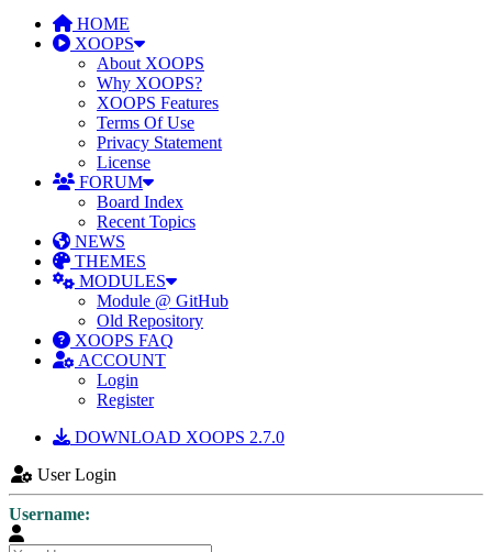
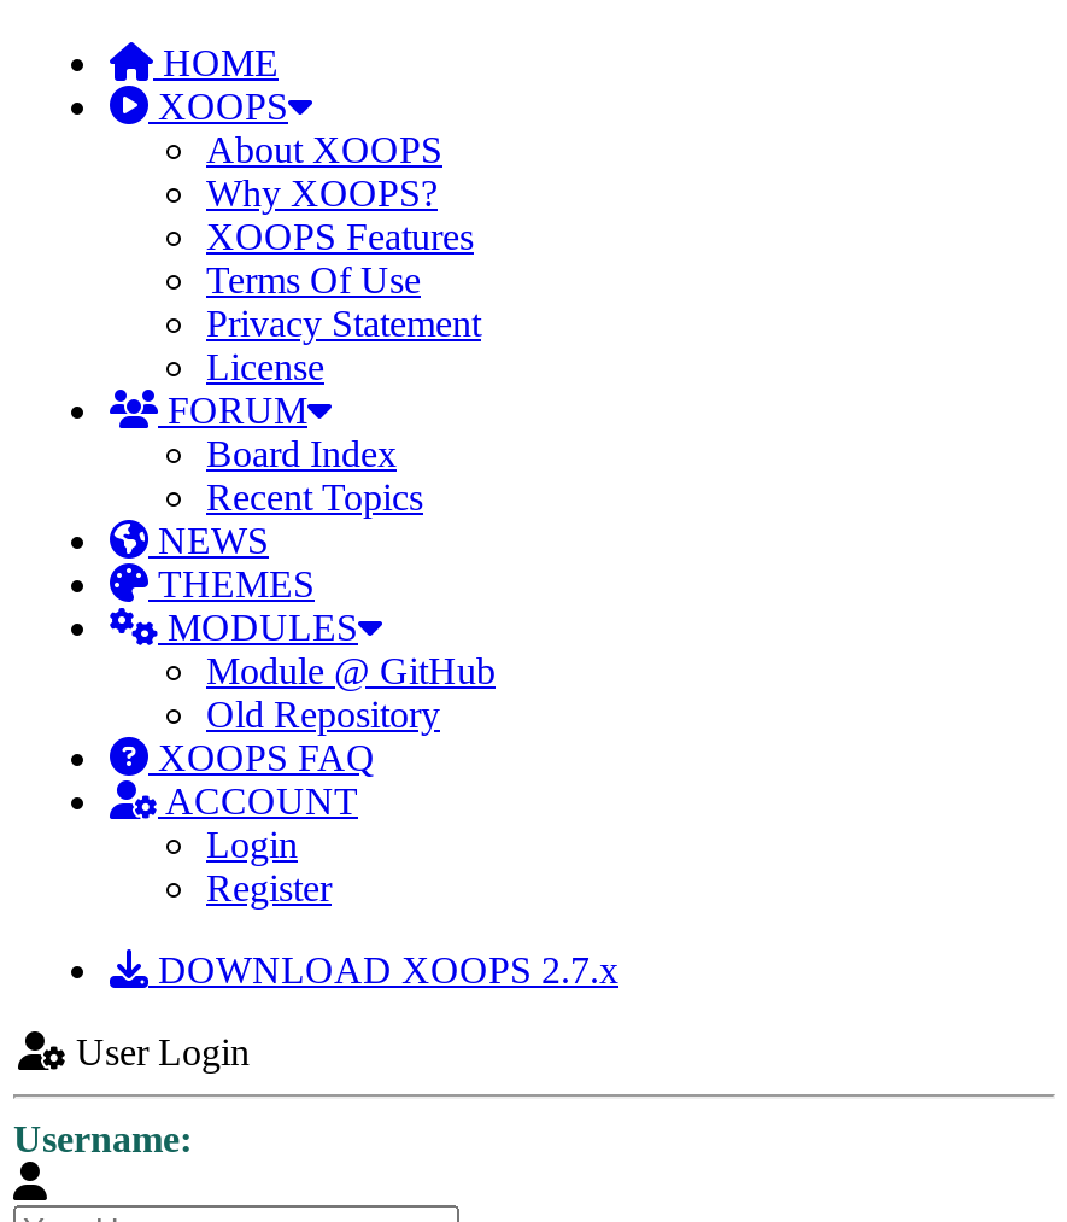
- DOWNLOAD XOOPS 2.7.0
+ DOWNLOAD XOOPS 2.7.x
